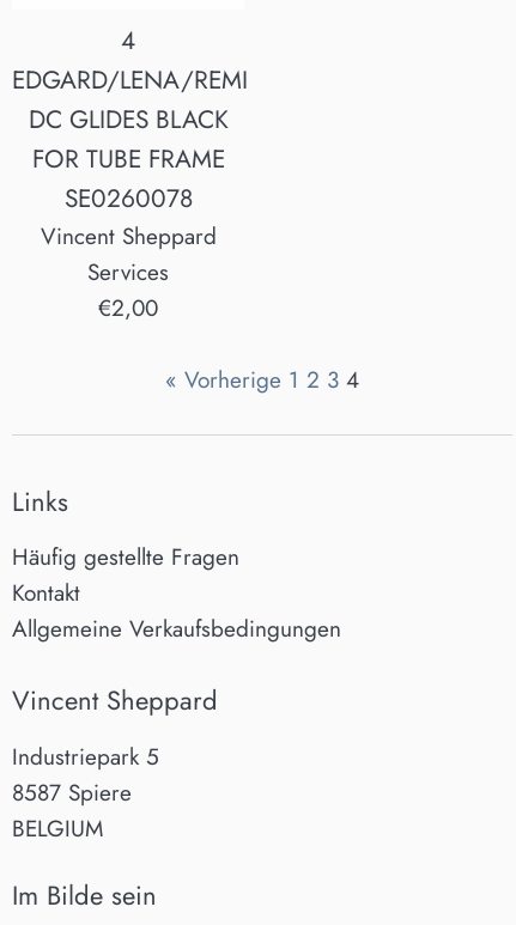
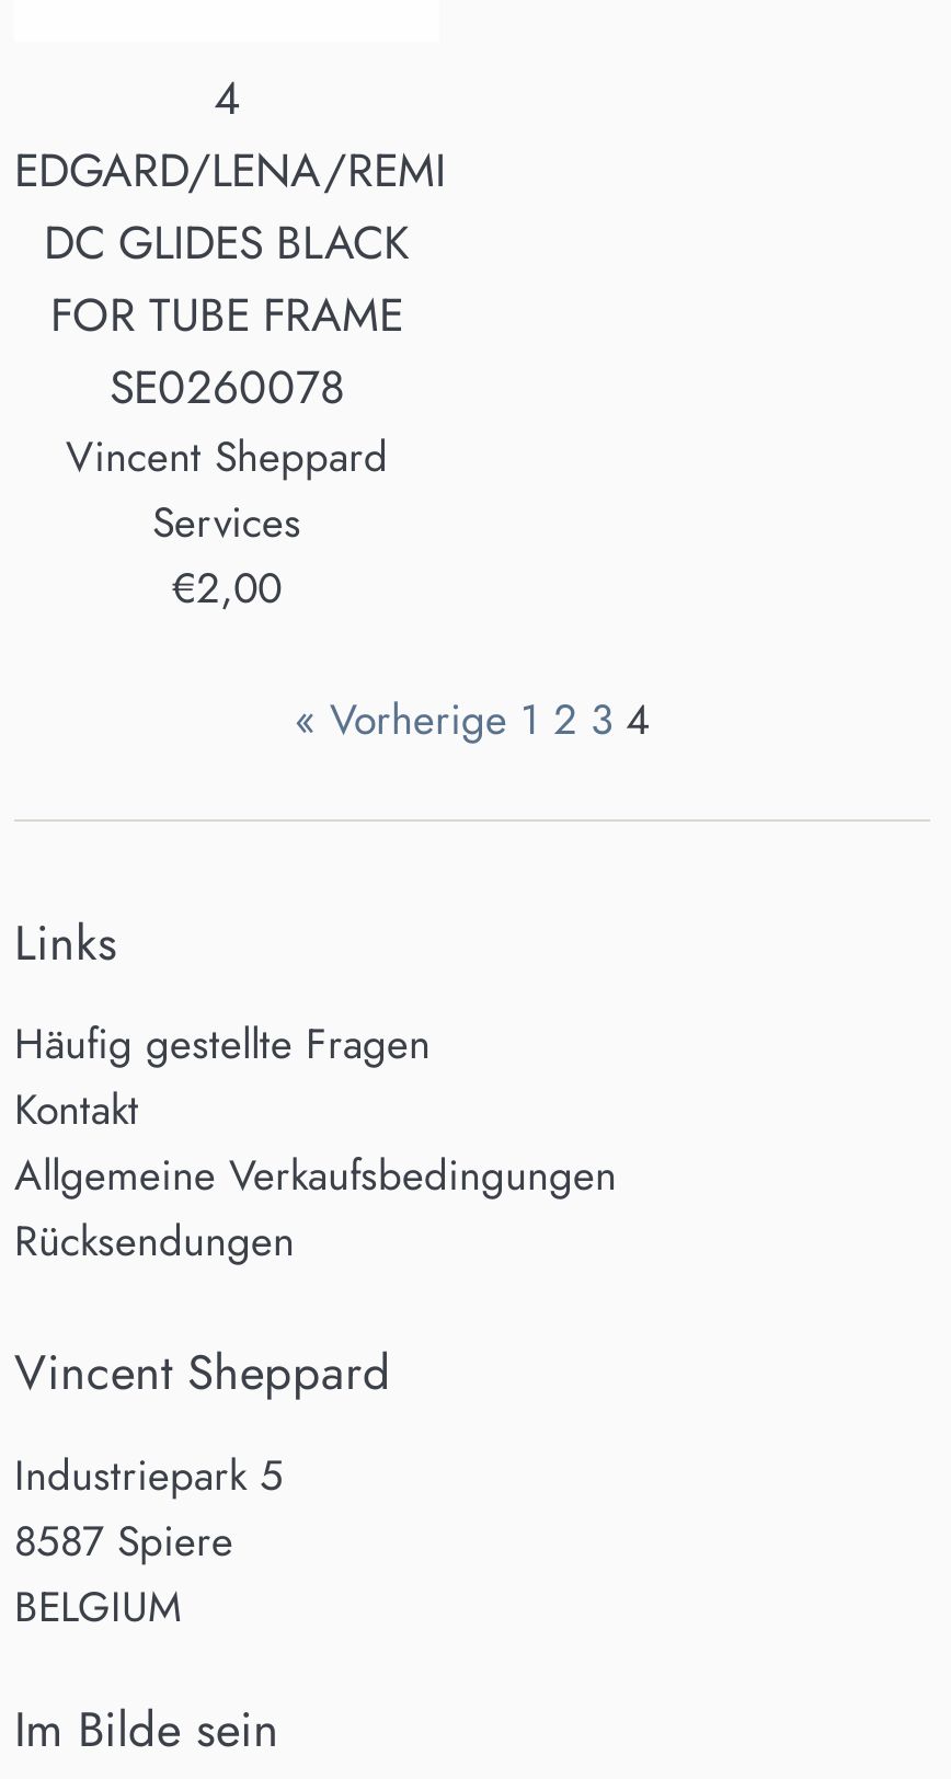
+ Rücksendungen
